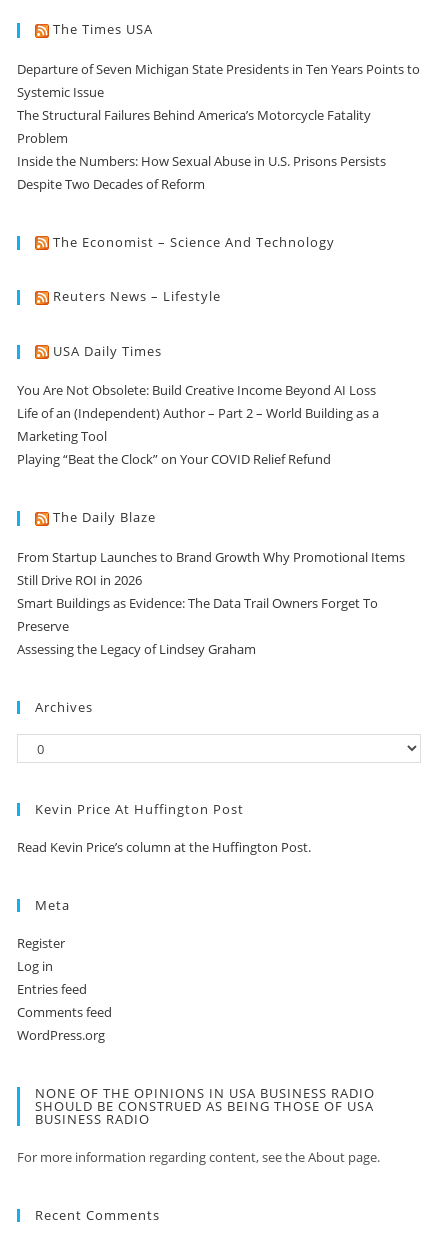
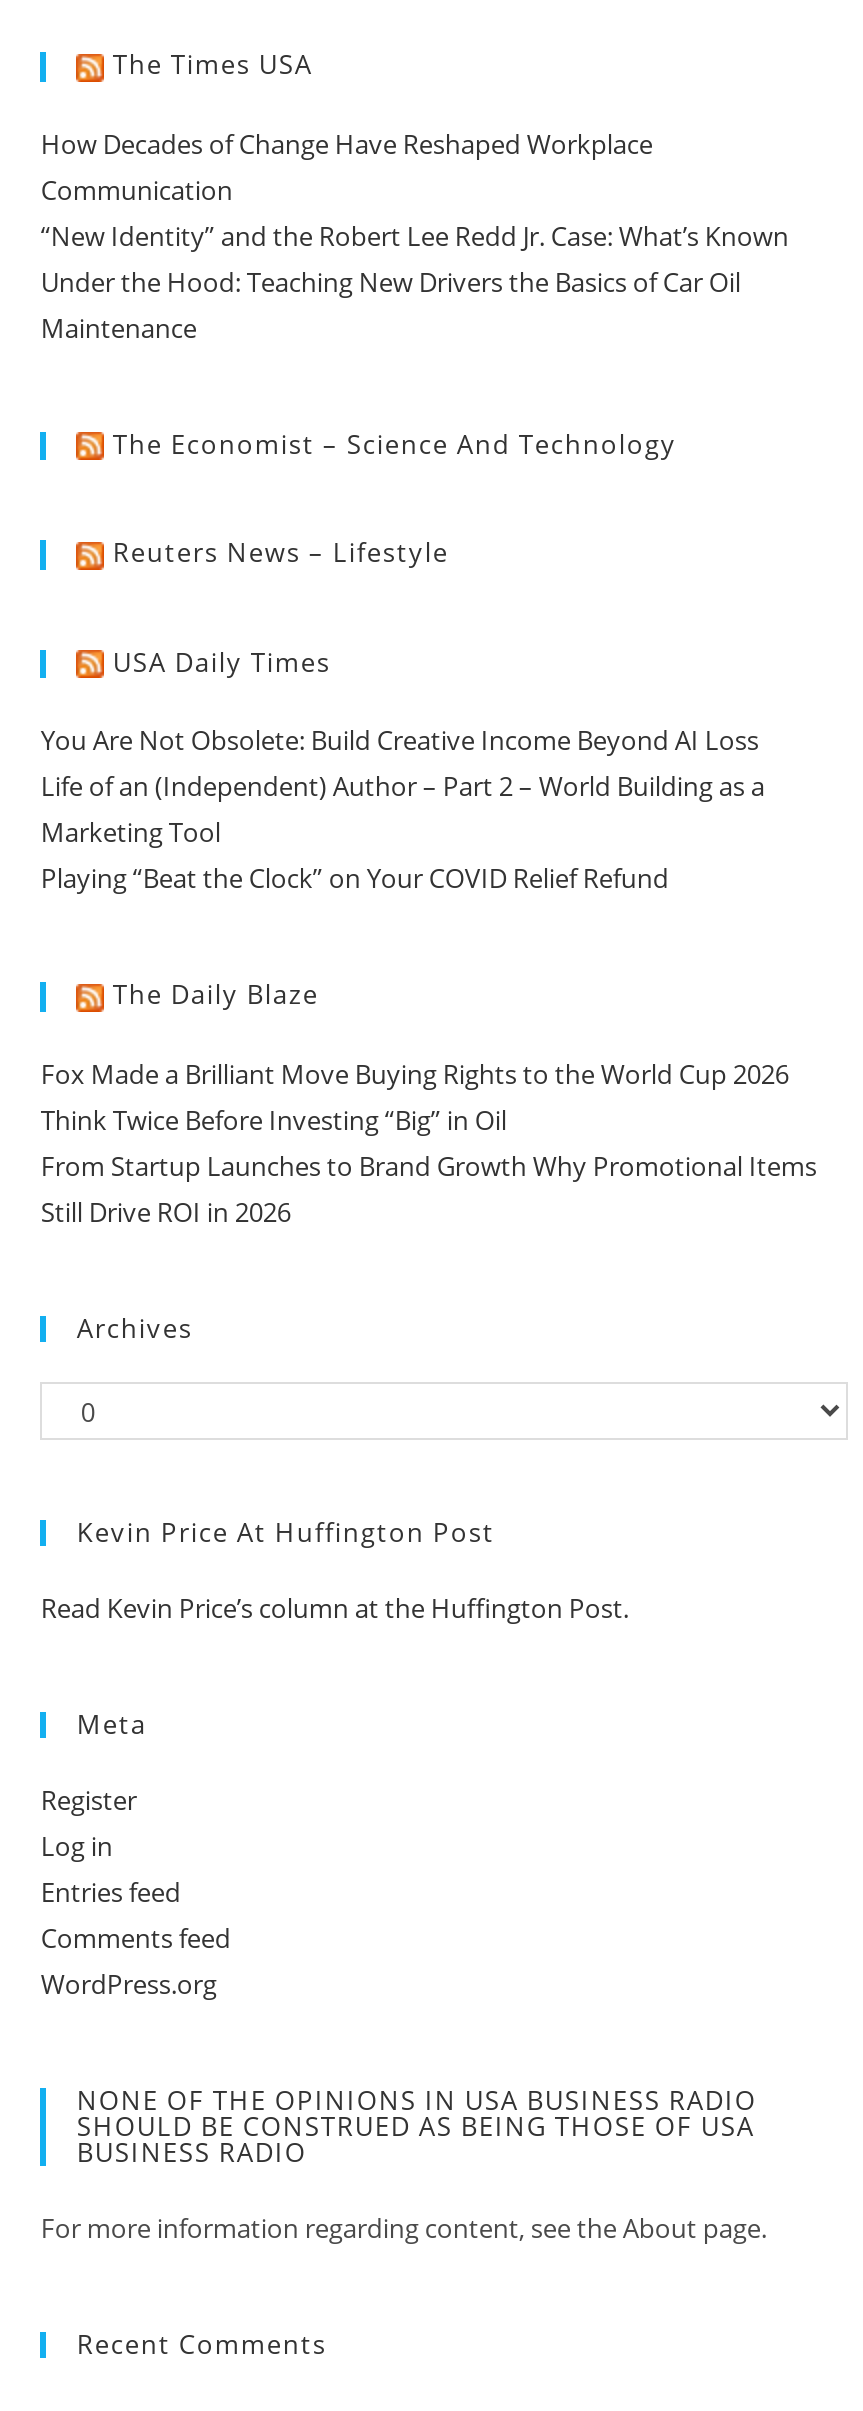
- Departure of Seven Michigan State Presidents in Ten Years Points to
- Systemic Issue
- The Structural Failures Behind America’s Motorcycle Fatality
- Problem
- Inside the Numbers: How Sexual Abuse in U.S. Prisons Persists
- Despite Two Decades of Reform
+ How Decades of Change Have Reshaped Workplace
+ Communication
+ “New Identity” and the Robert Lee Redd Jr. Case: What’s Known
+ Under the Hood: Teaching New Drivers the Basics of Car Oil
+ Maintenance

+ Fox Made a Brilliant Move Buying Rights to the World Cup 2026
+ Think Twice Before Investing “Big” in Oil

moved down: From Startup Launches to Brand Growth Why Promotional Items | Still Drive ROI in 2026

- Smart Buildings as Evidence: The Data Trail Owners Forget To
- Preserve
- Assessing the Legacy of Lindsey Graham
